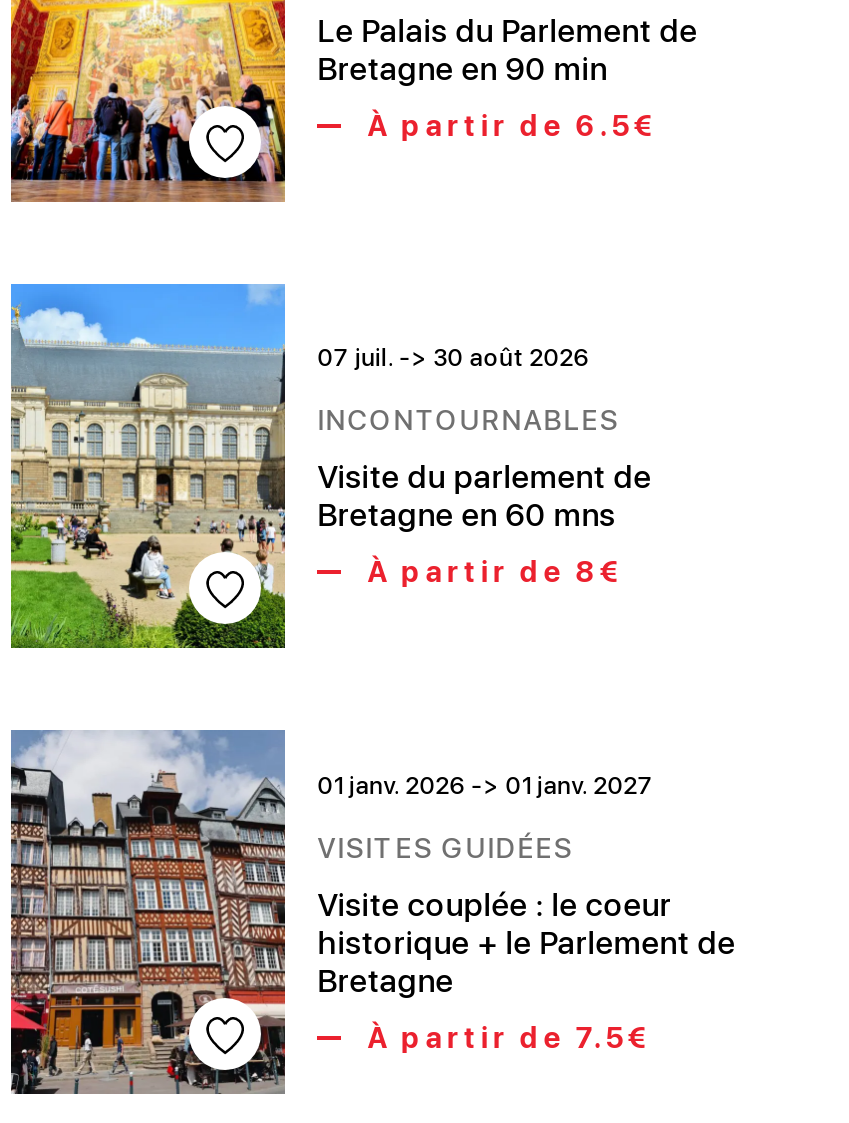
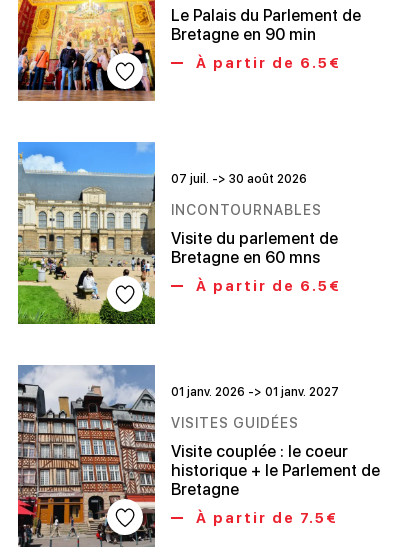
- À partir de 8€
+ À partir de 6.5€
